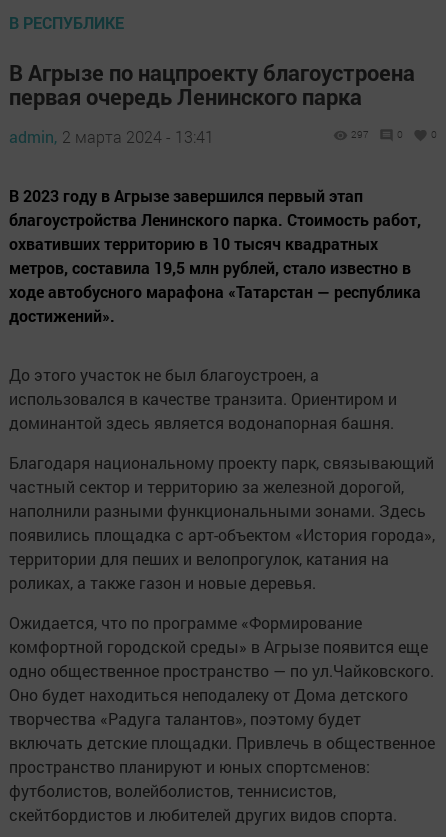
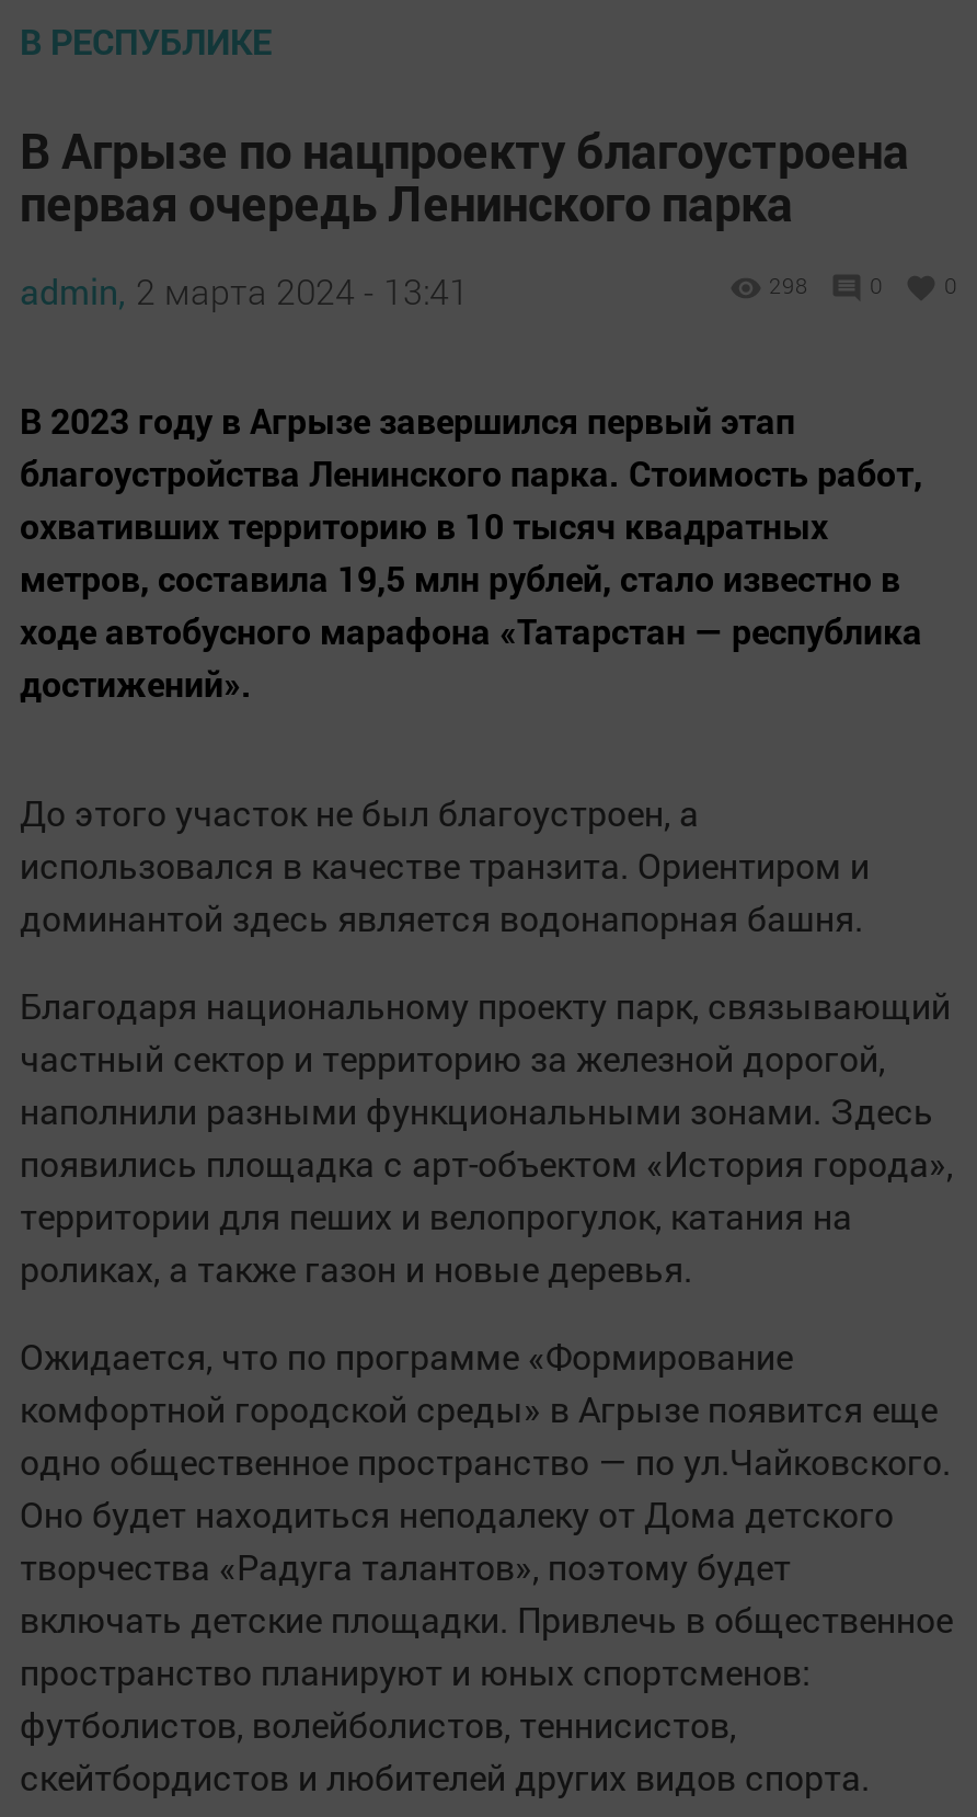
- 297
+ 298
